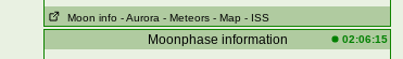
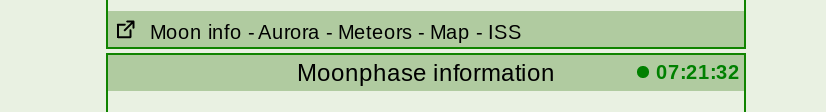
- 02:06:15
+ 07:21:32
